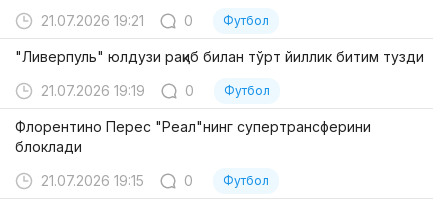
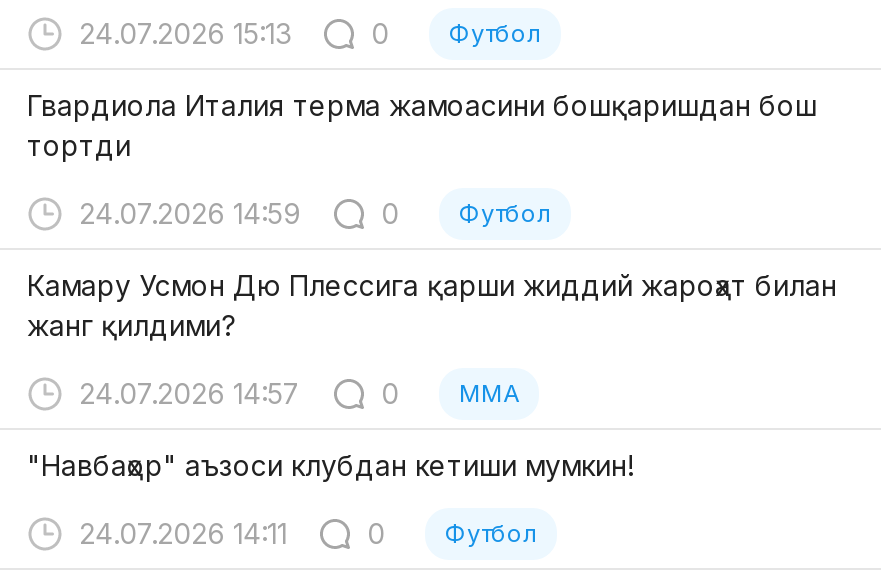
- 21.07.2026 19:21
+ 24.07.2026 15:13

- "Ливерпуль" юлдузи рақиб билан тўрт йиллик битим тузди
+ Гвардиола Италия терма жамоасини бошқаришдан бош
+ тортди

- 21.07.2026 19:19
+ 24.07.2026 14:59

- Флорентино Перес "Реал"нинг супертрансферини
- блоклади
- 21.07.2026 19:15
+ Камару Усмон Дю Плессига қарши жиддий жароҳат билан
+ жанг қилдими?
+ 24.07.2026 14:57
+ 0
+ MMA
+ "Навбаҳор" аъзоси клубдан кетиши мумкин!
+ 24.07.2026 14:11
